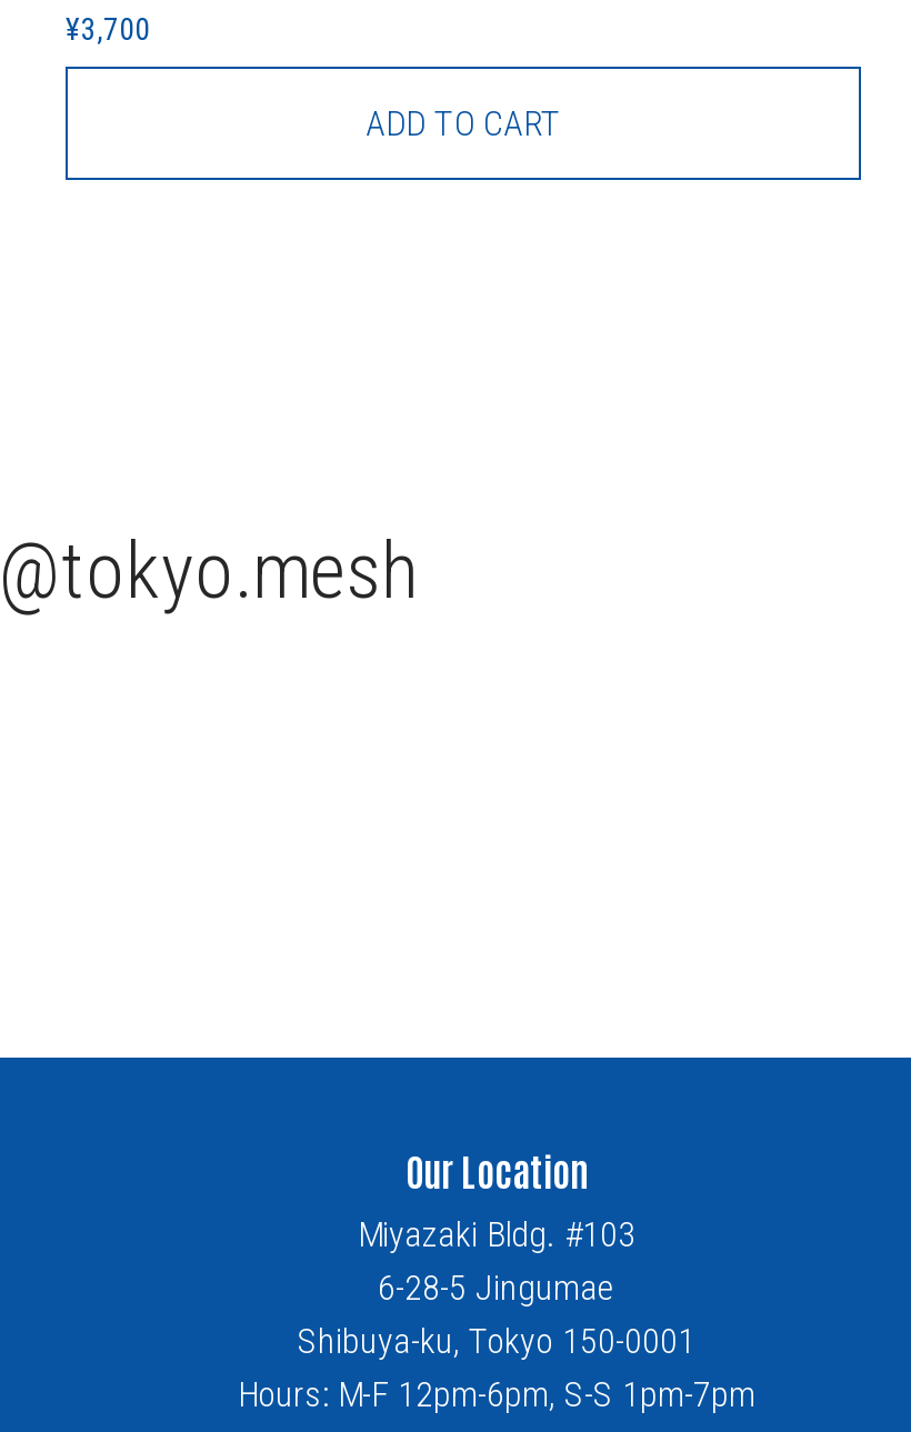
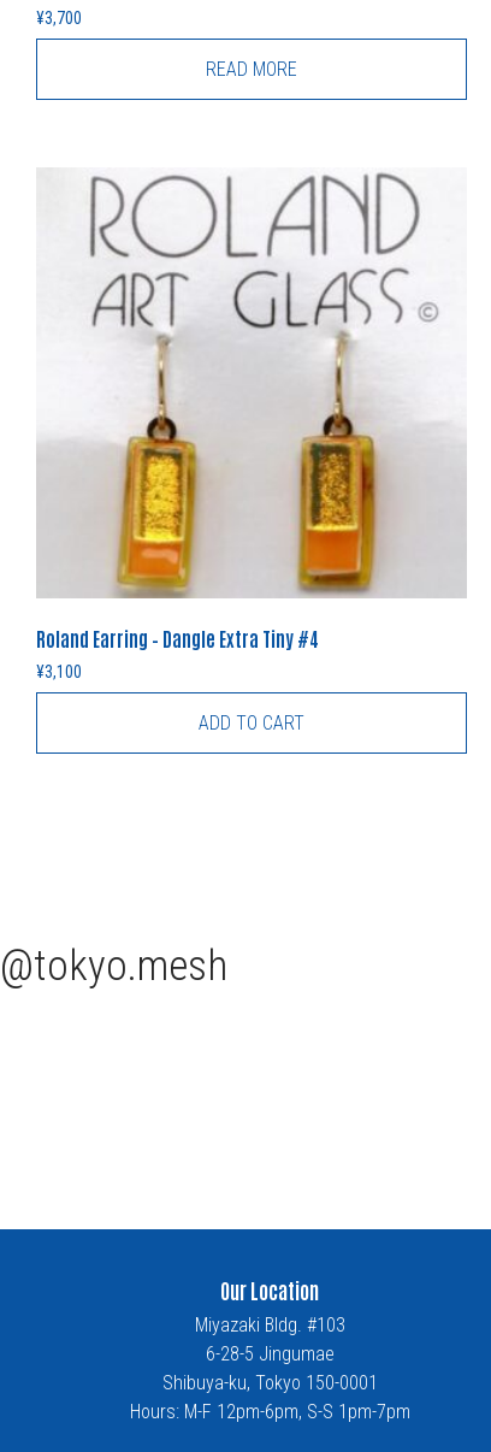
+ [image]
+ Roland Earring – Dangle Extra Tiny #4
+ ¥3,100

+ READ MORE
